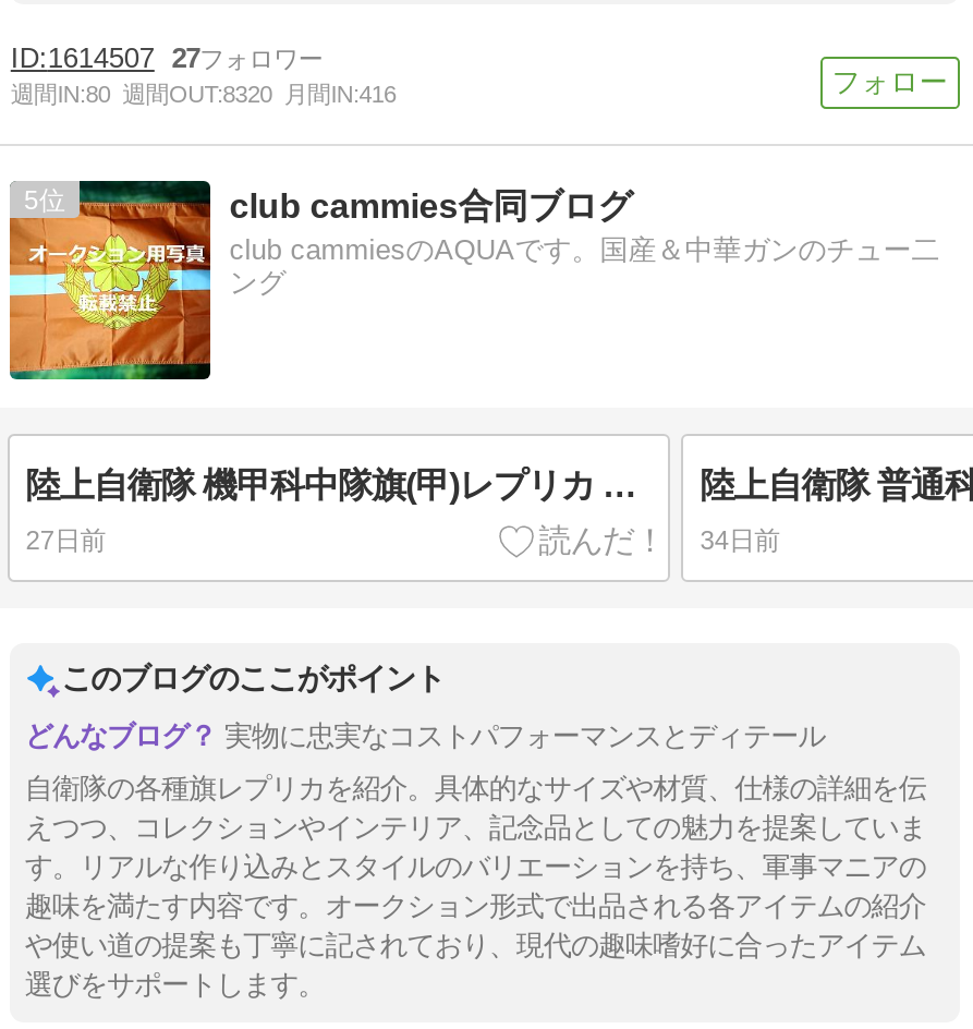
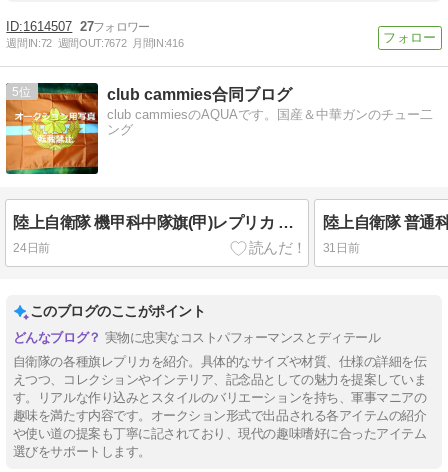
- 週間IN:80 週間OUT:8320 月間IN:416
+ 週間IN:72 週間OUT:7672 月間IN:416

- 27日前
+ 24日前

- 34日前
+ 31日前
